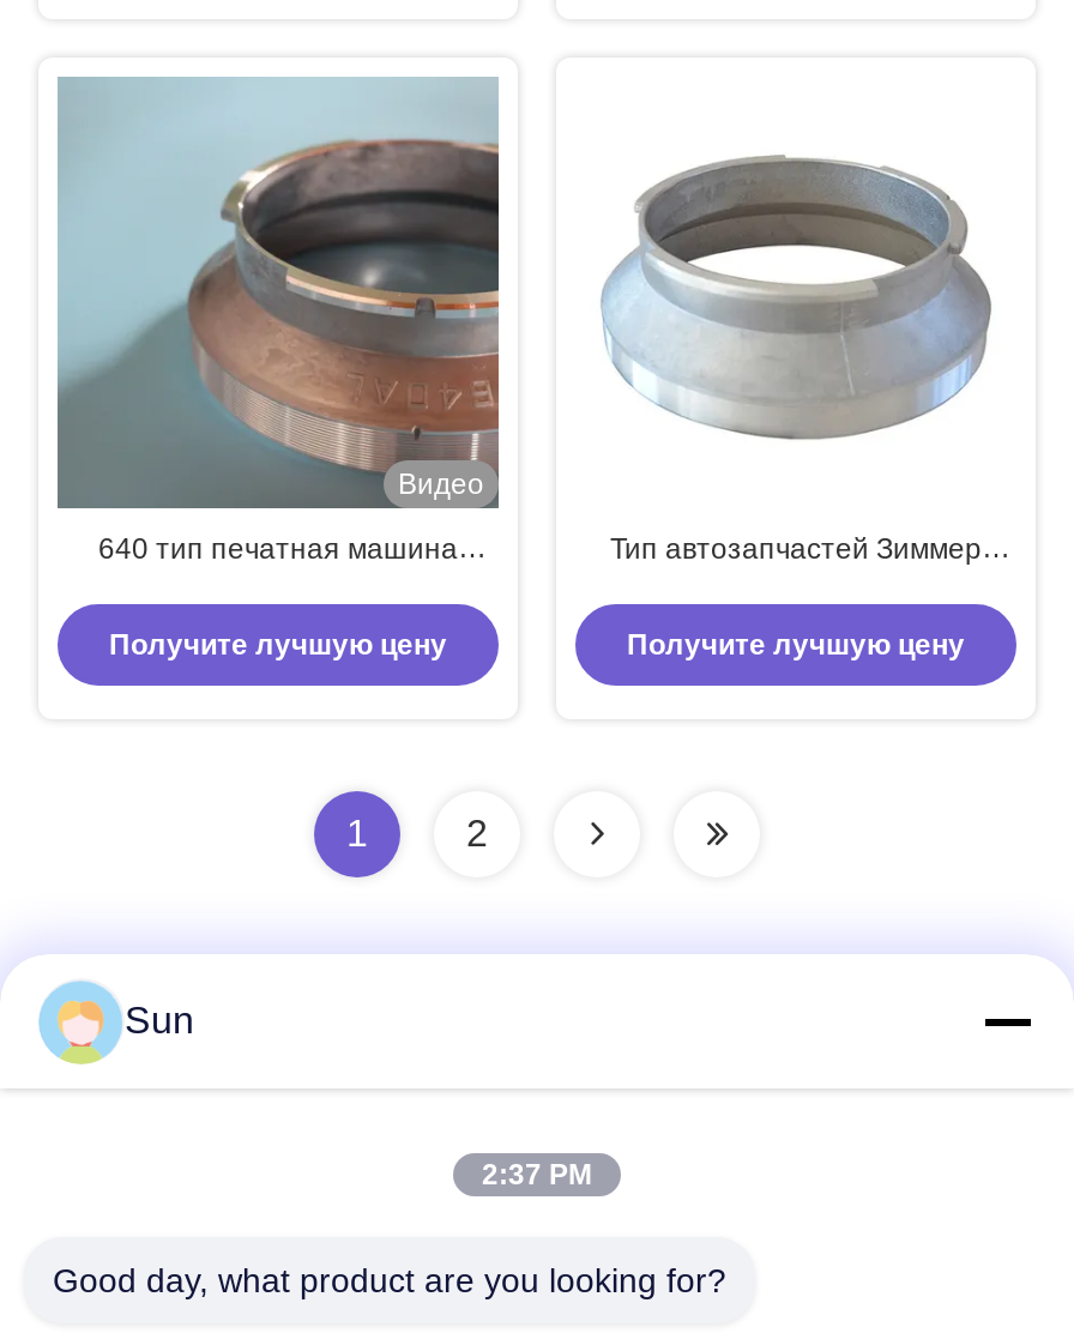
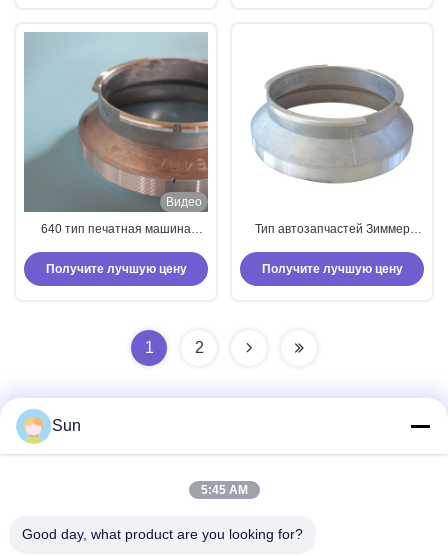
- 2:37 PM
+ 5:45 AM
